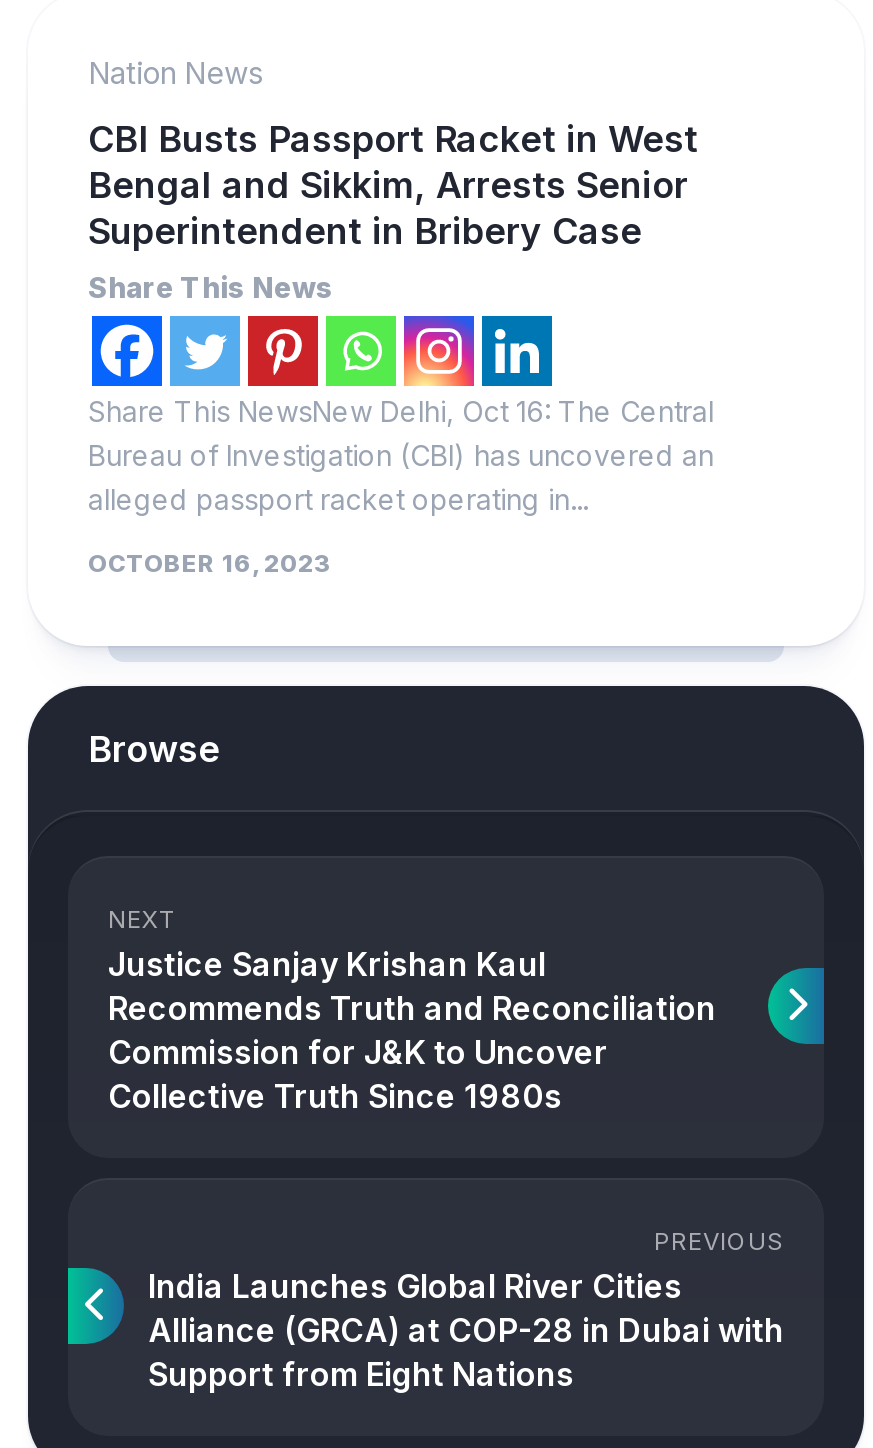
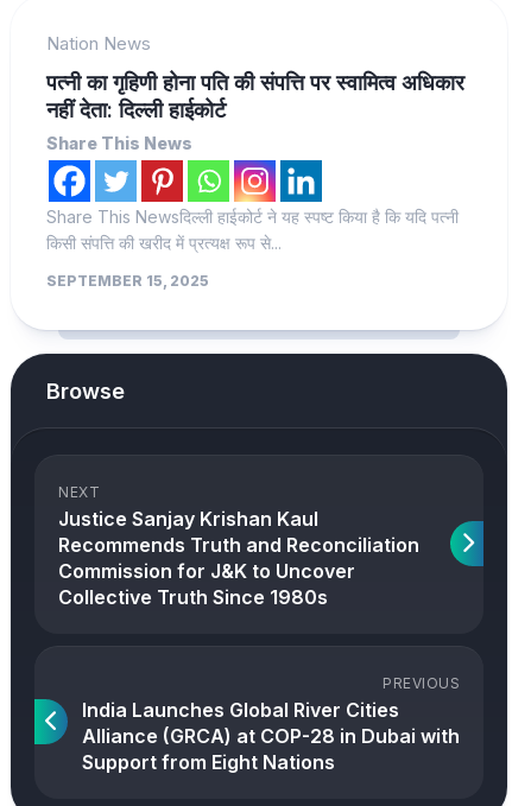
- CBI Busts Passport Racket in West
- Bengal and Sikkim, Arrests Senior
- Superintendent in Bribery Case
+ पत्नी का गृहिणी होना पति की संपत्ति पर स्वामित्व अधिकार
+ नहीं देता: दिल्ली हाईकोर्ट

- Share This NewsNew Delhi, Oct 16: The Central
- Bureau of Investigation (CBI) has uncovered an
- alleged passport racket operating in...
+ Share This Newsदिल्ली हाईकोर्ट ने यह स्पष्ट किया है कि यदि पत्नी
+ किसी संपत्ति की खरीद में प्रत्यक्ष रूप से...

- OCTOBER 16, 2023
+ SEPTEMBER 15, 2025
